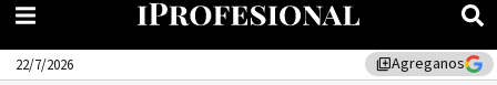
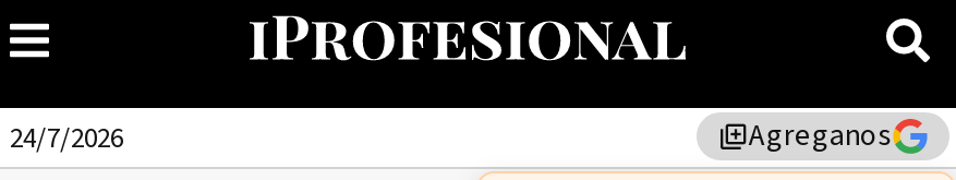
- 22/7/2026
+ 24/7/2026
